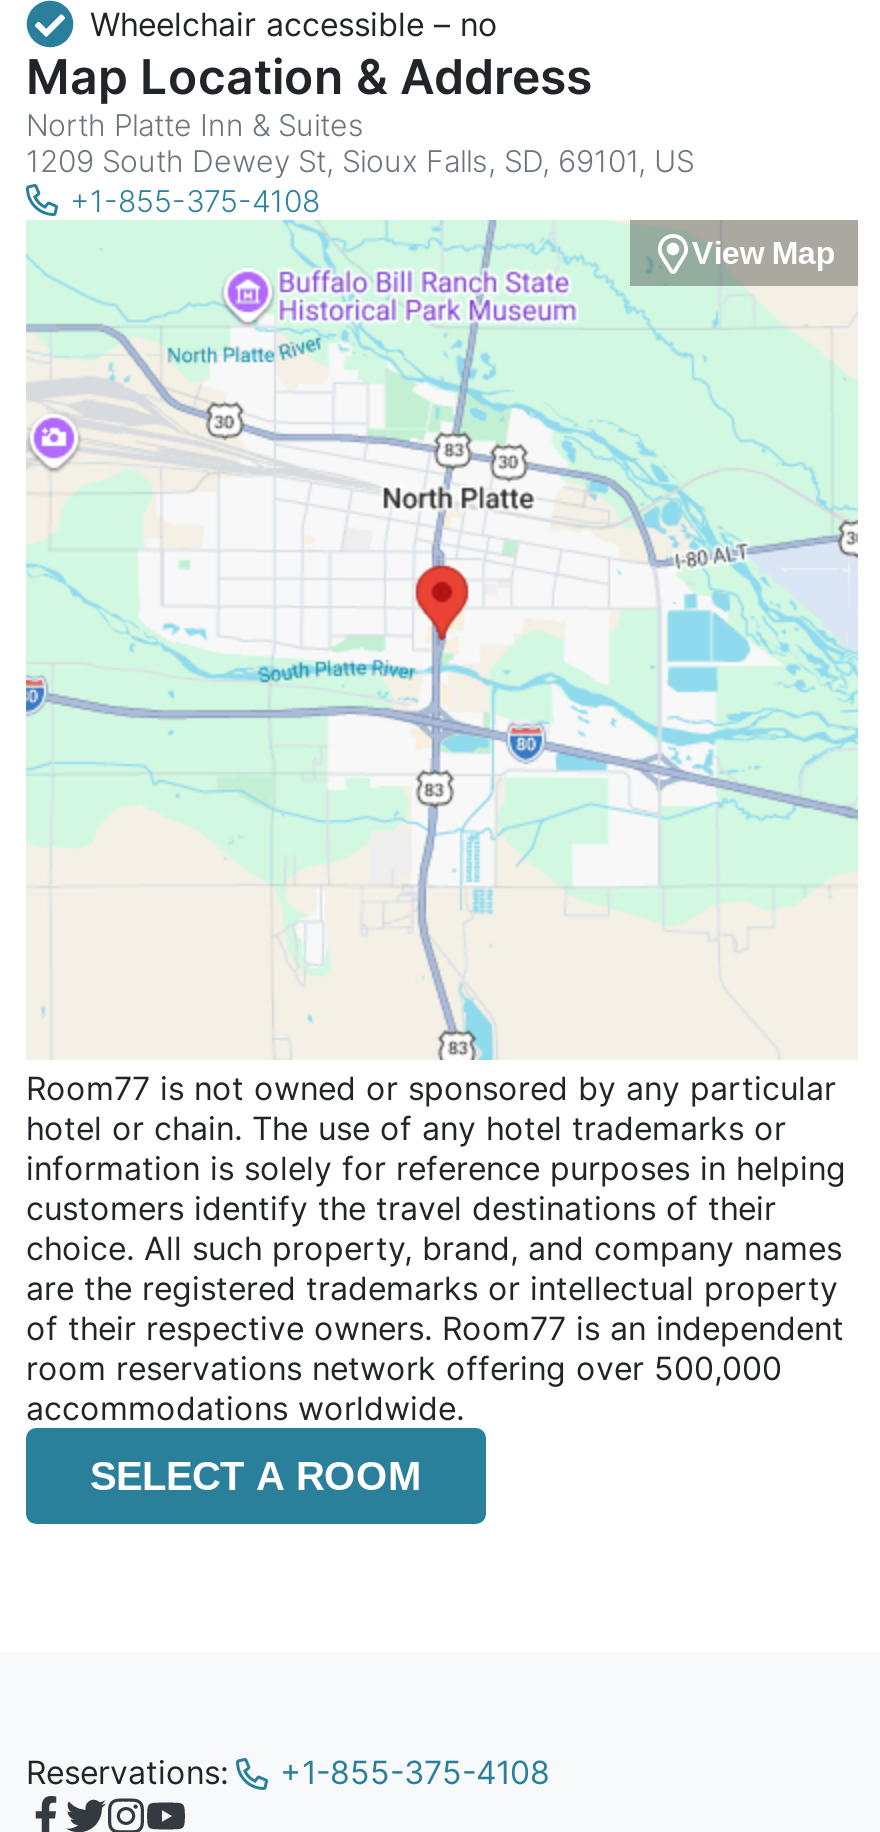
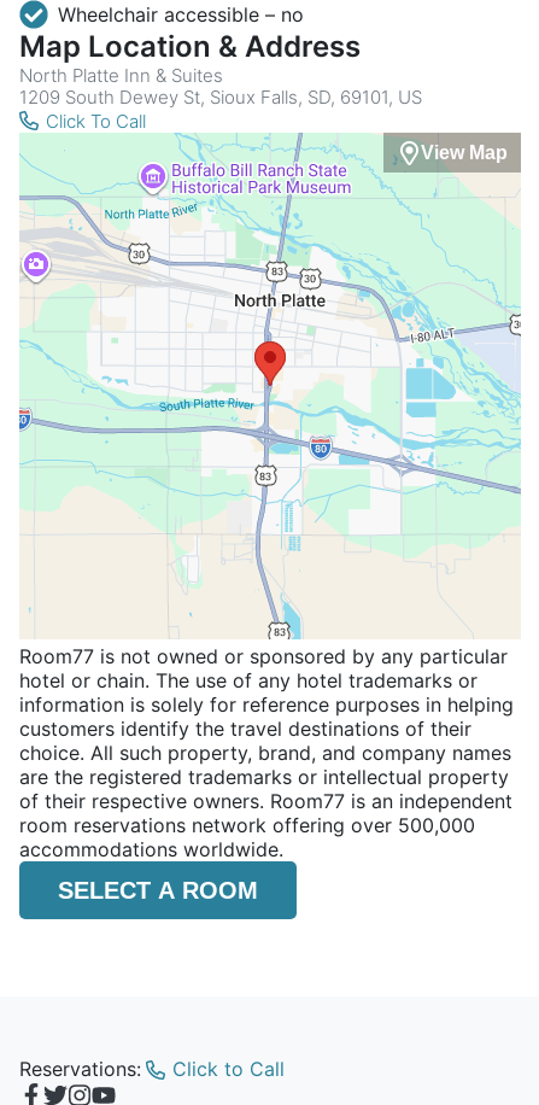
- +1-855-375-4108
+ Click To Call

- +1-855-375-4108
+ Click to Call
